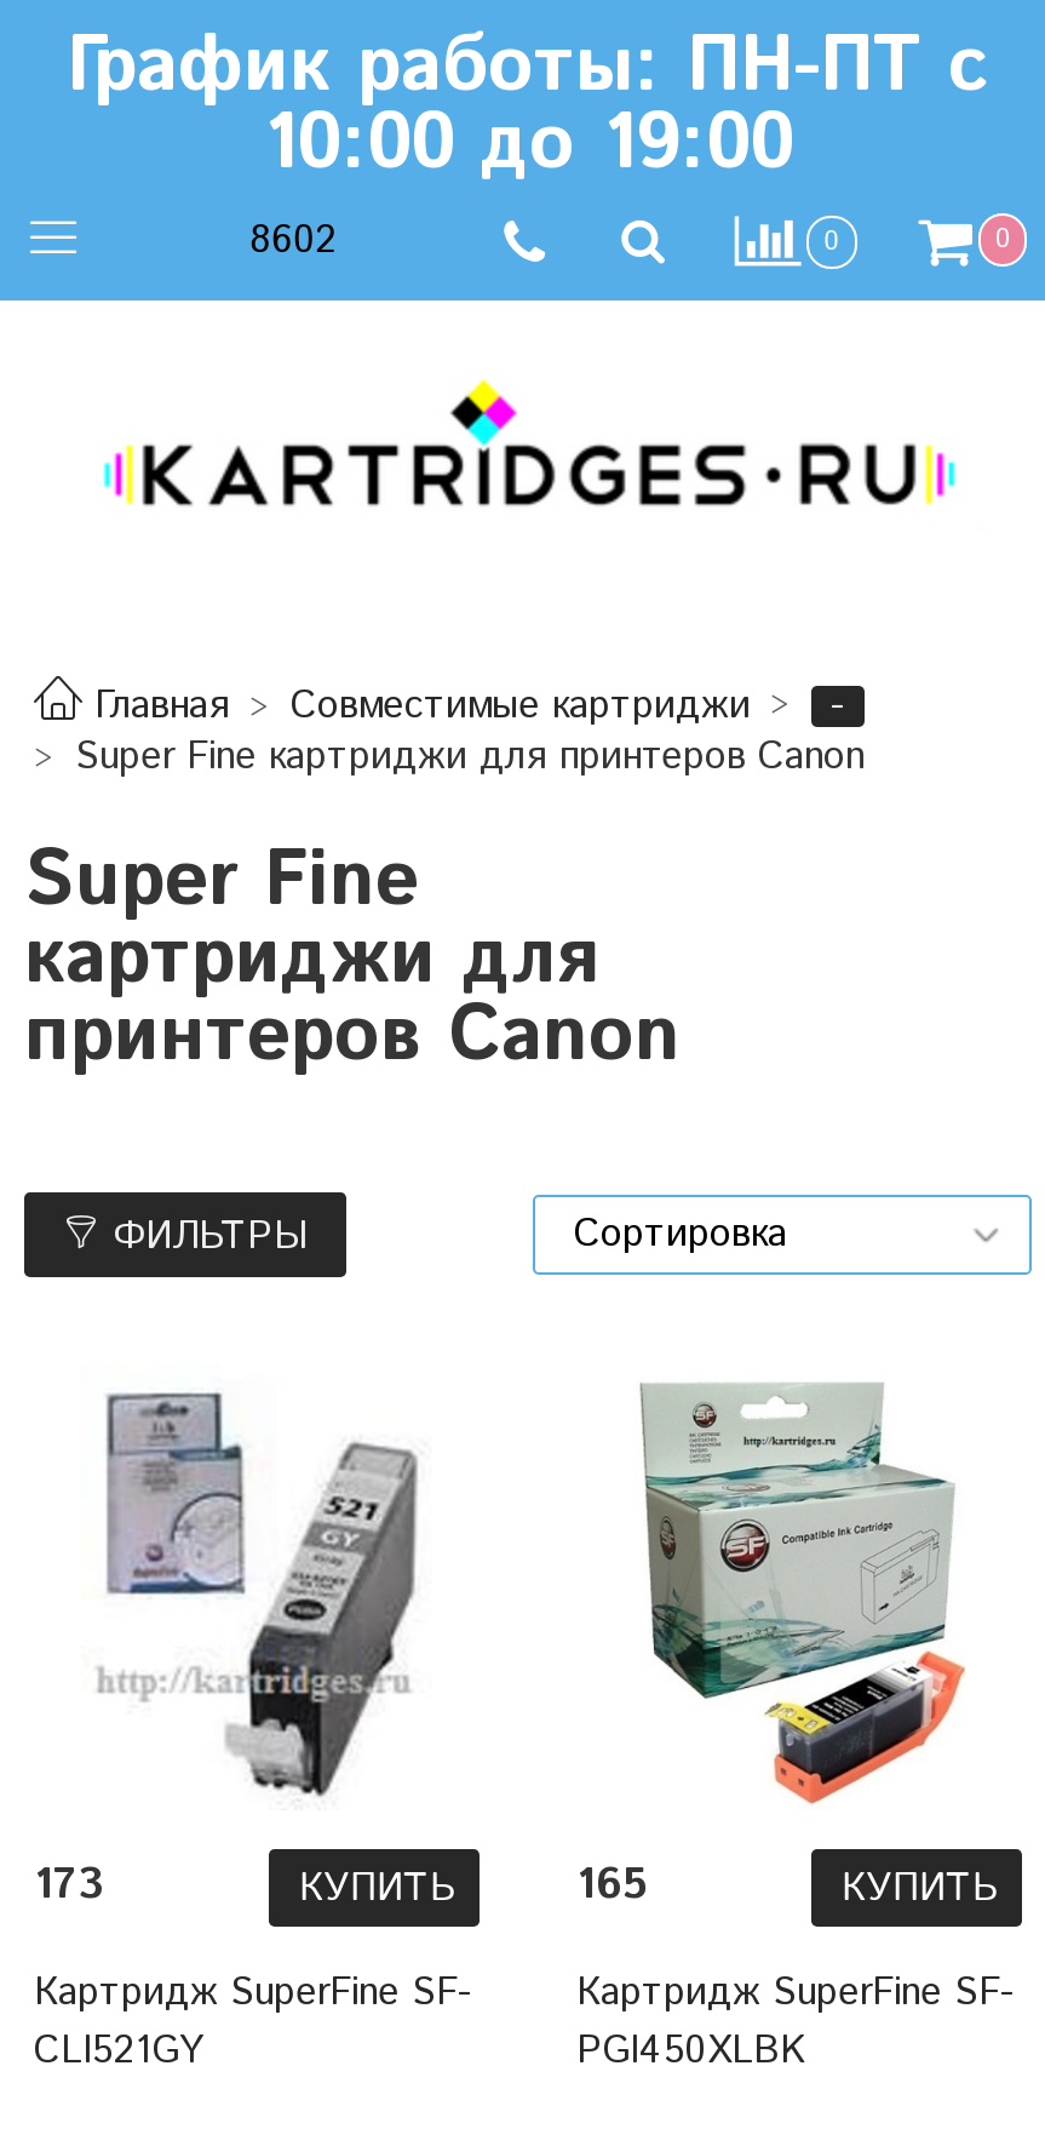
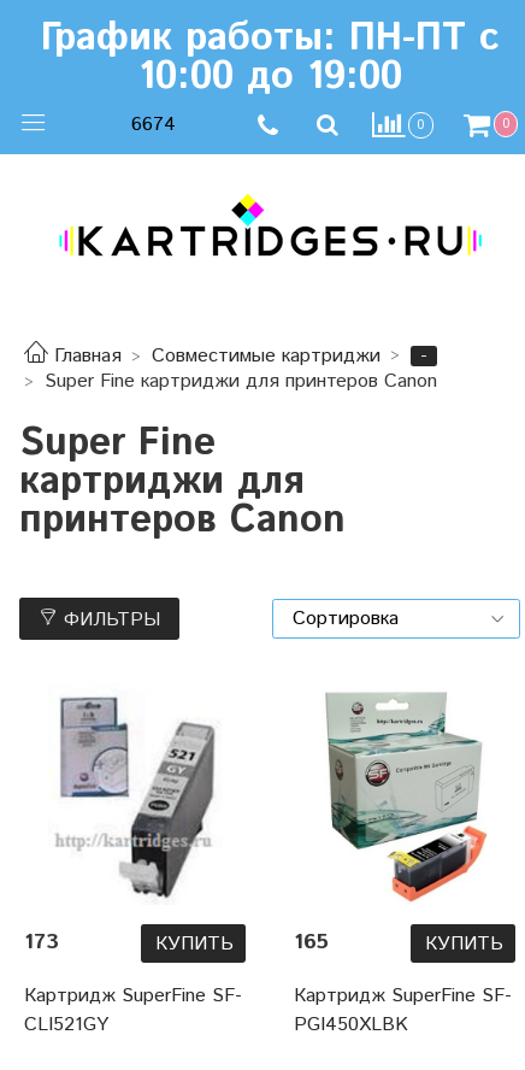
- 8602
+ 6674
